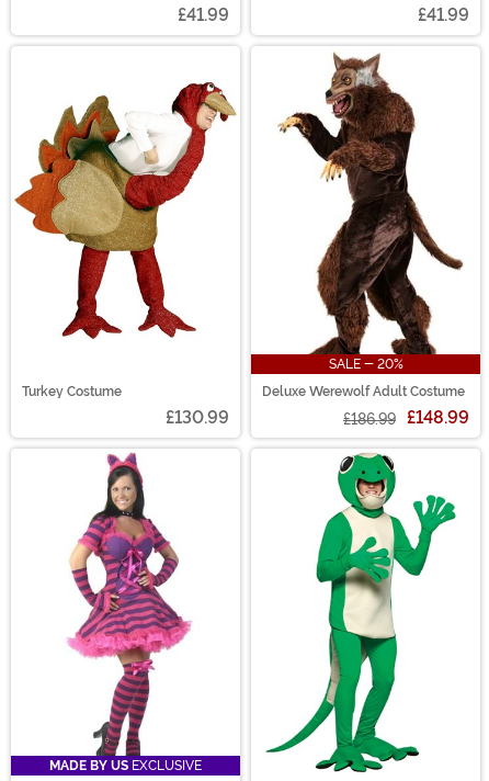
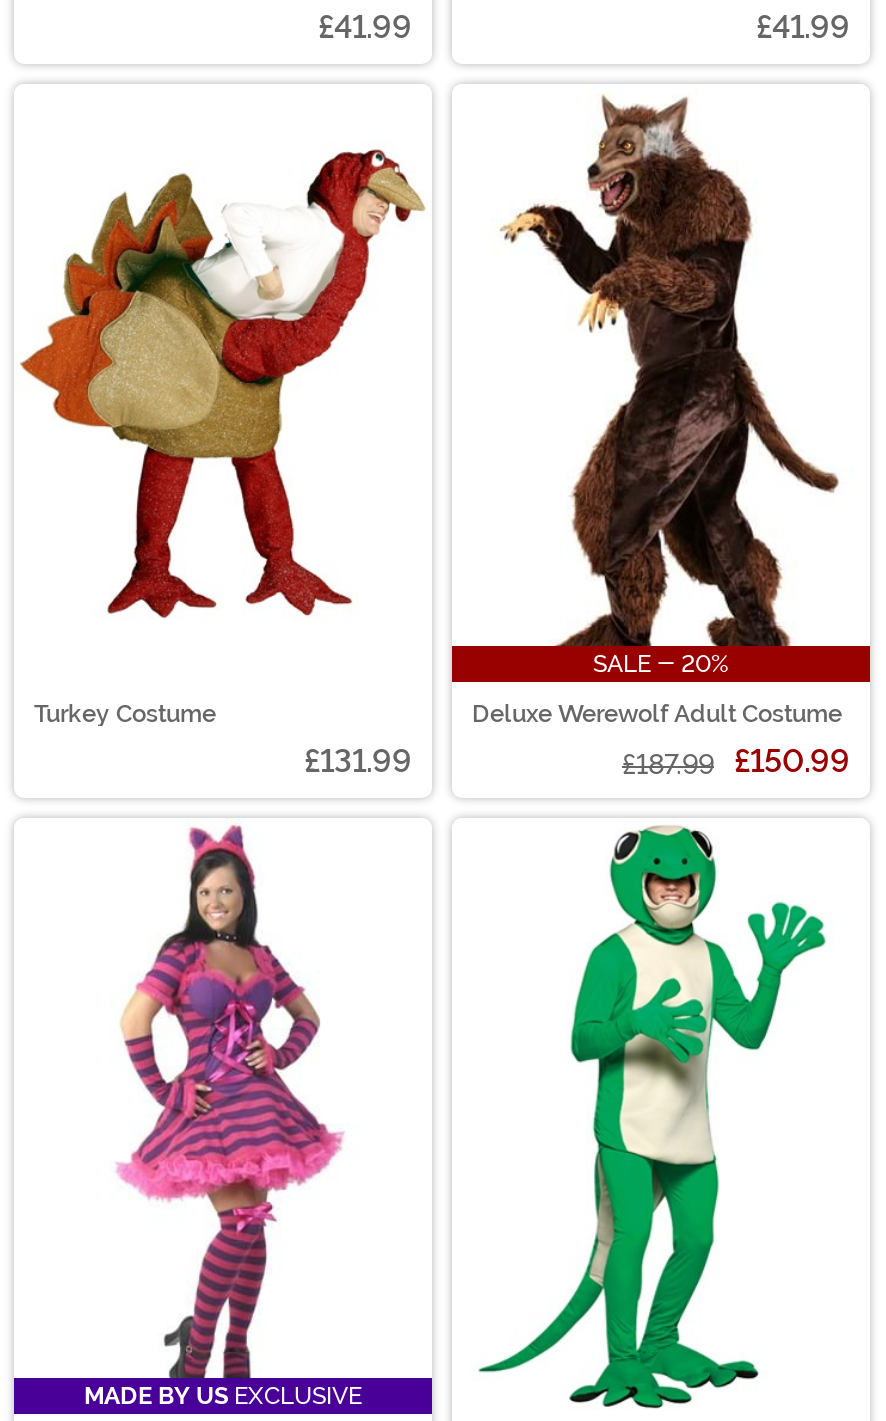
- £130.99
+ £131.99

- £186.99
+ £187.99

- £148.99
+ £150.99
